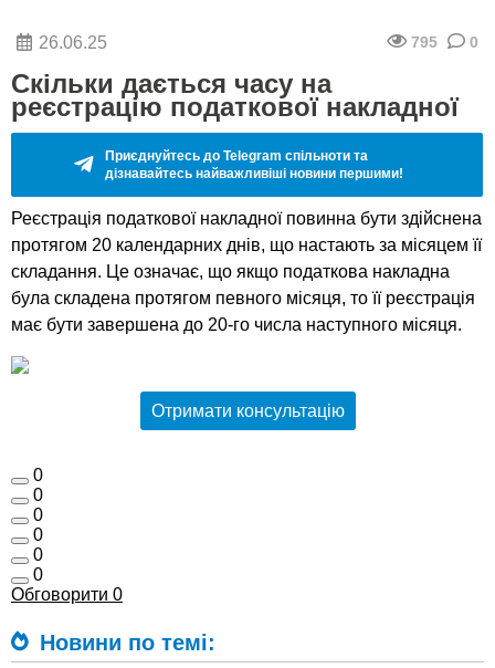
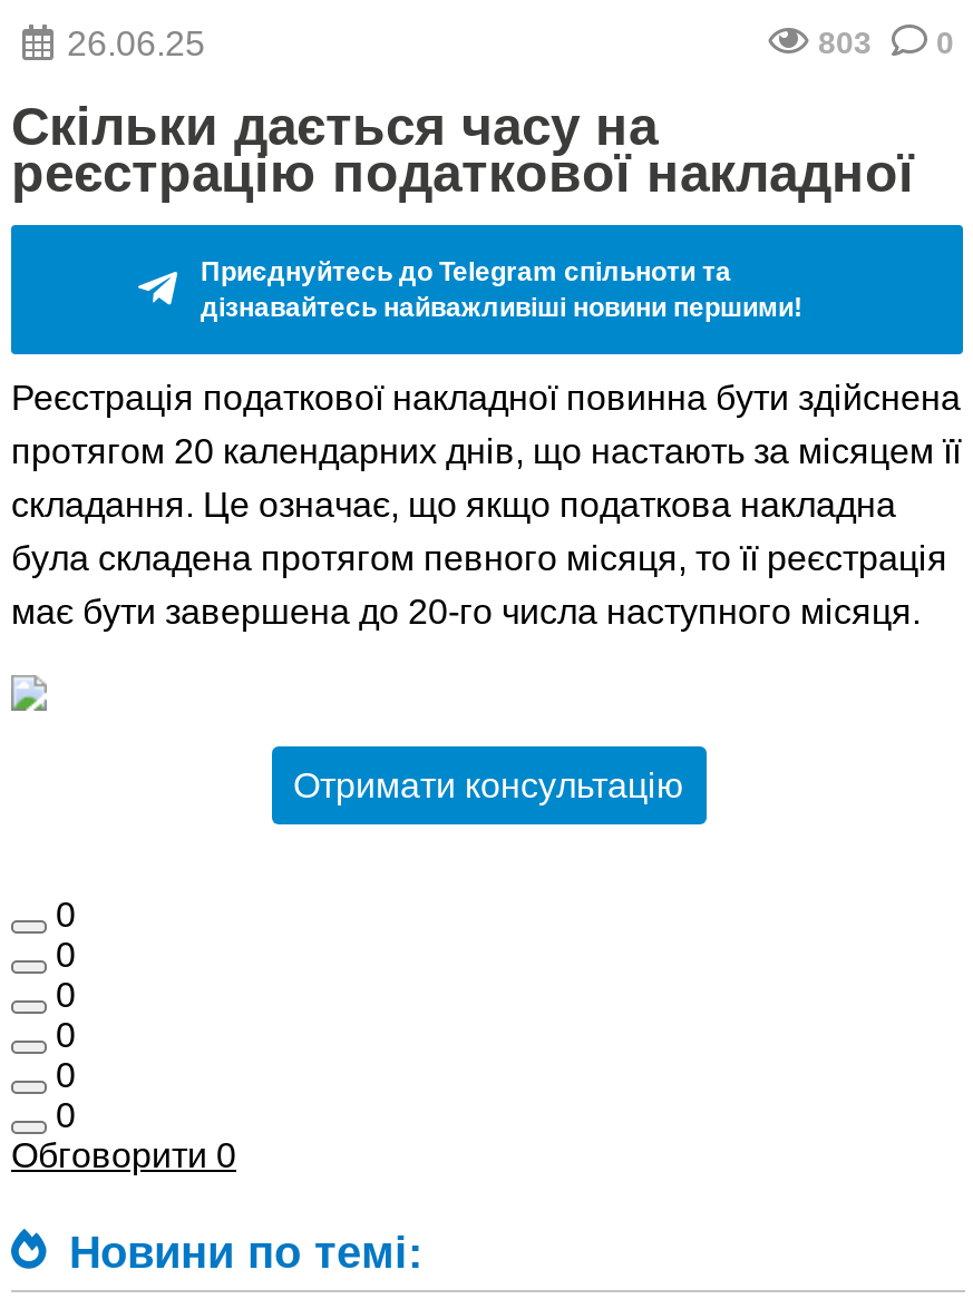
- 795 0
+ 803 0
